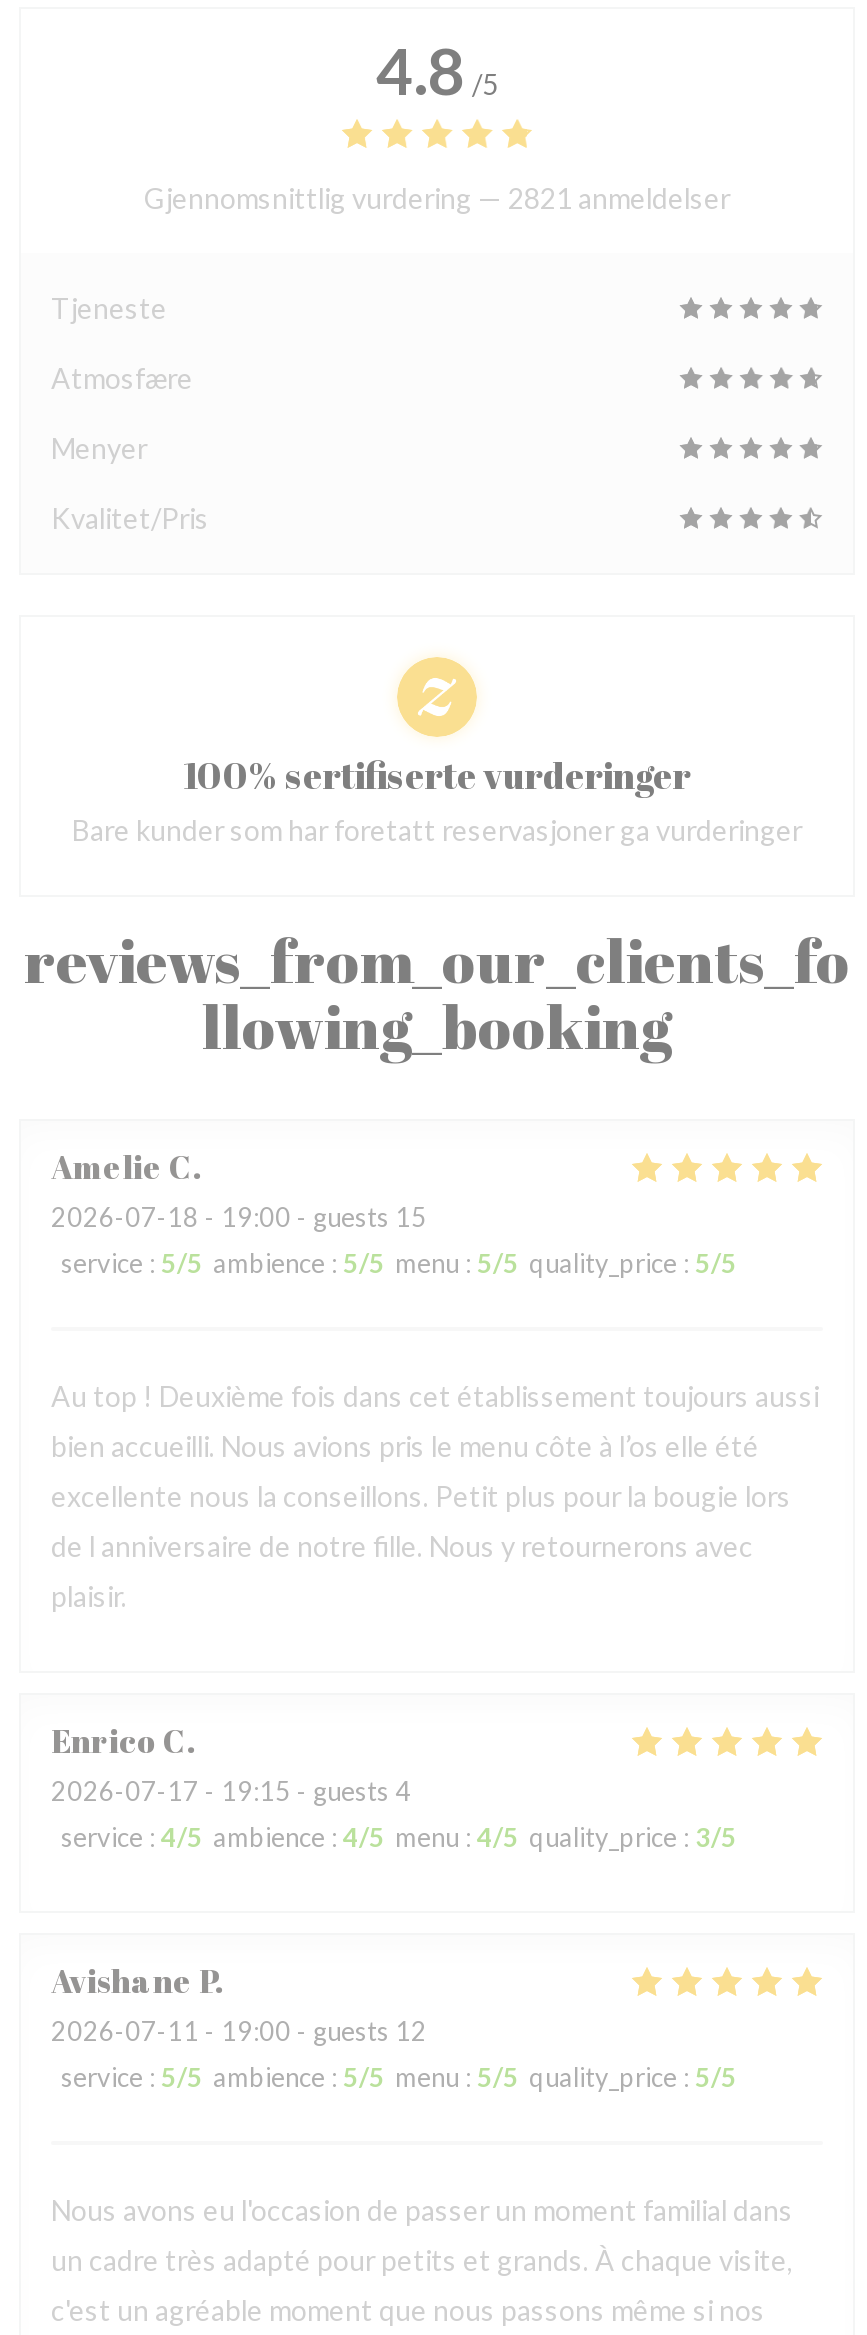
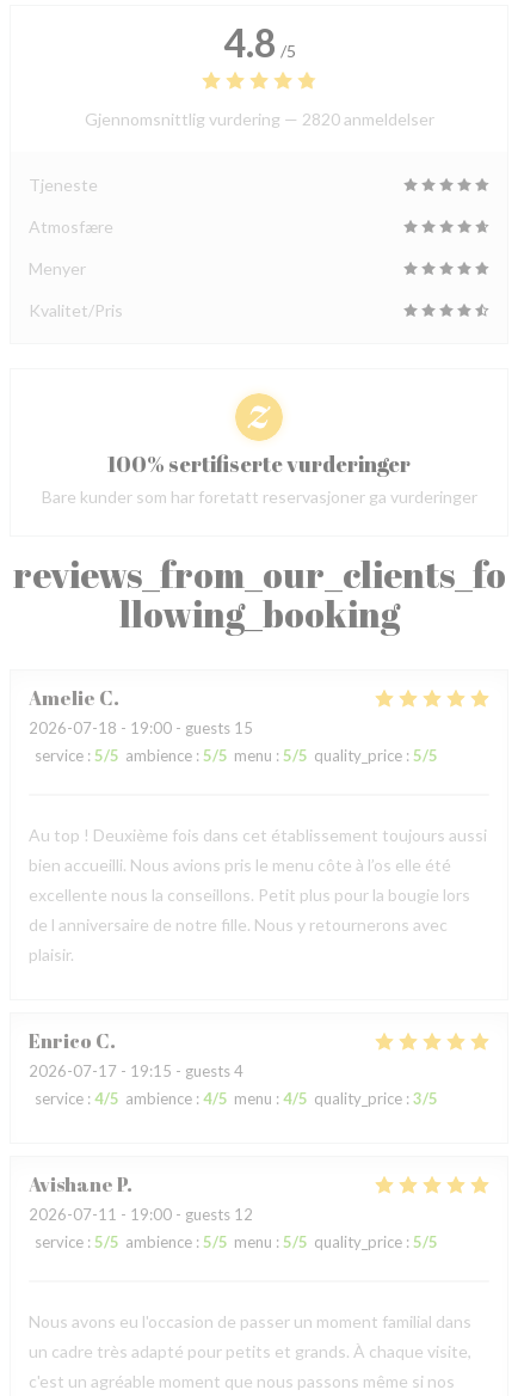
- Gjennomsnittlig vurdering — 2821 anmeldelser
+ Gjennomsnittlig vurdering — 2820 anmeldelser
